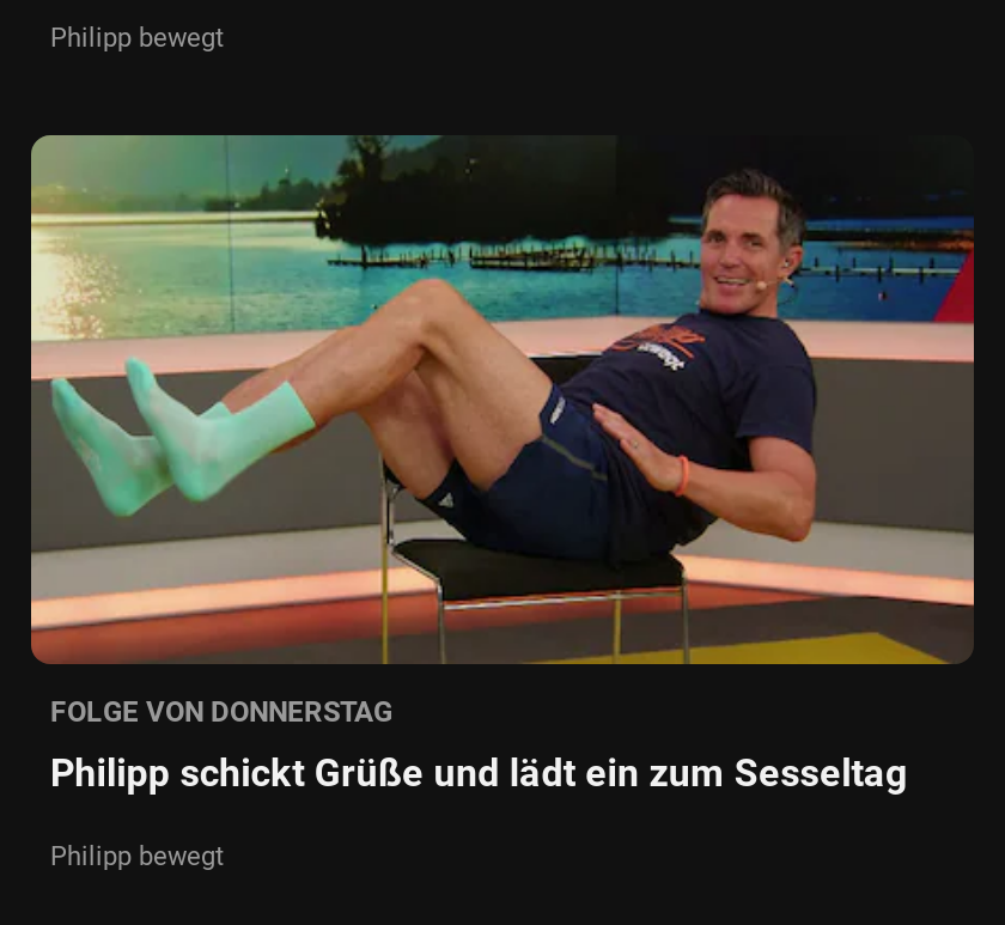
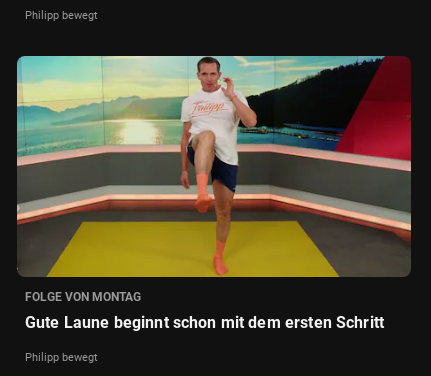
- [image]
- FOLGE VON DONNERSTAG
+ [image]
+ FOLGE VON MONTAG

- Philipp schickt Grüße und lädt ein zum Sesseltag
+ Gute Laune beginnt schon mit dem ersten Schritt
